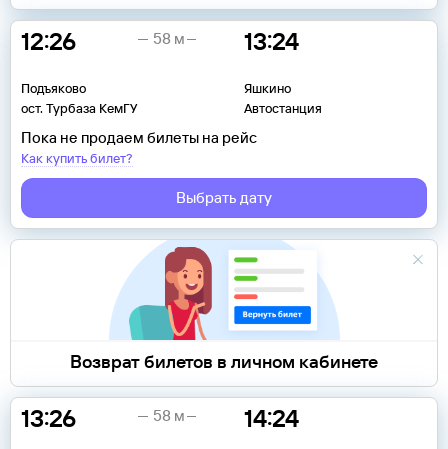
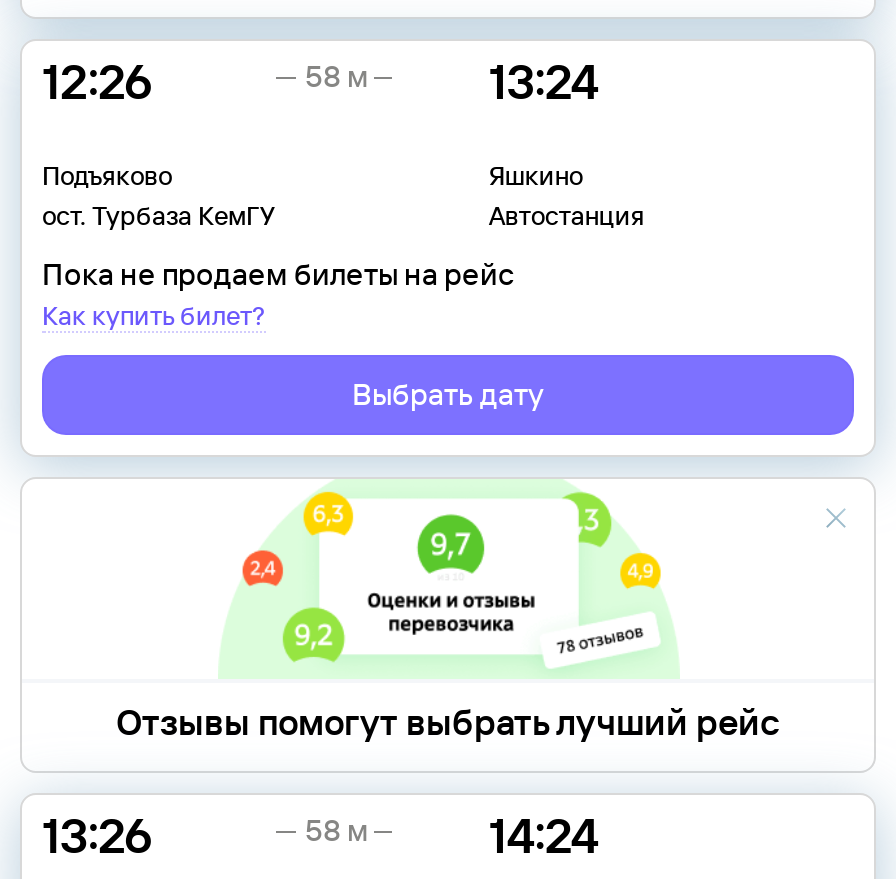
- [image]
- Возврат билетов в личном кабинете
+ [image]
+ Отзывы помогут выбрать лучший рейс
